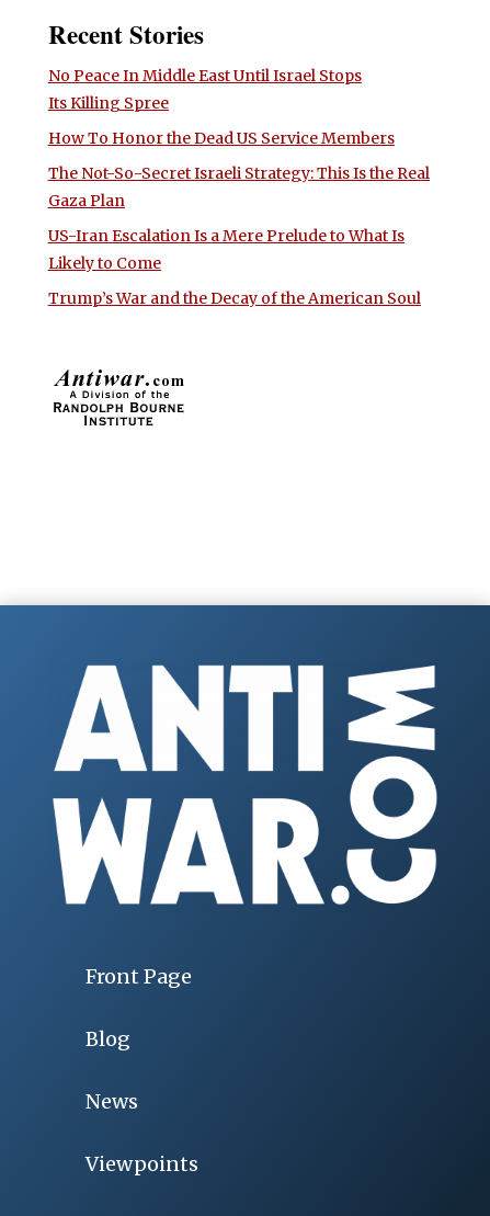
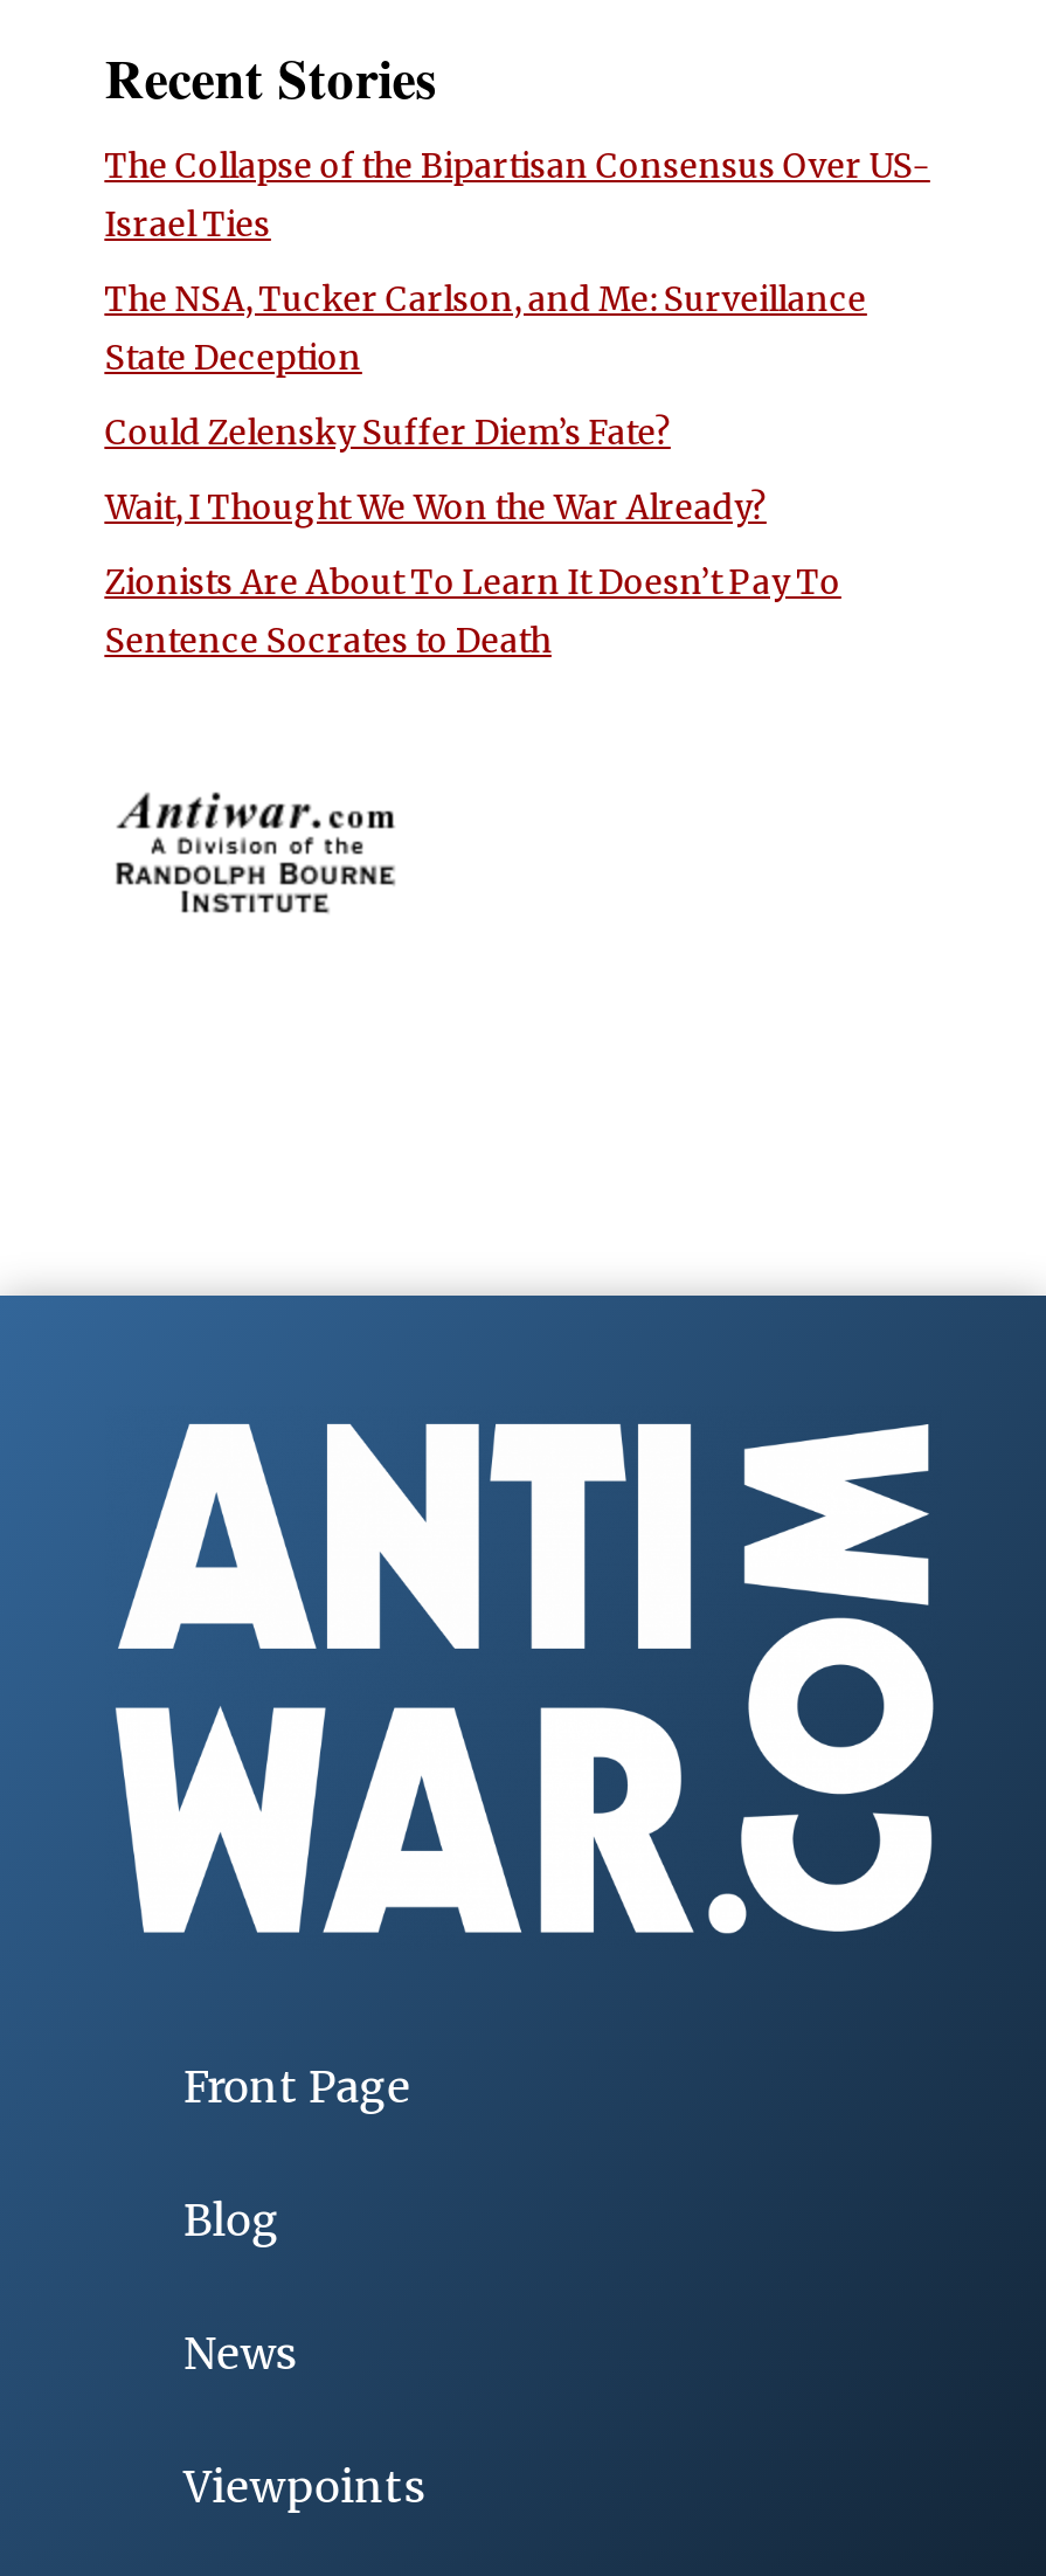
- No Peace In Middle East Until Israel Stops
- Its Killing Spree
+ The Collapse of the Bipartisan Consensus Over US-
+ Israel Ties

- How To Honor the Dead US Service Members
+ The NSA, Tucker Carlson, and Me: Surveillance
+ State Deception

- The Not-So-Secret Israeli Strategy: This Is the Real
- Gaza Plan
+ Could Zelensky Suffer Diem’s Fate?

- US-Iran Escalation Is a Mere Prelude to What Is
- Likely to Come
+ Wait, I Thought We Won the War Already?

- Trump’s War and the Decay of the American Soul
+ Zionists Are About To Learn It Doesn’t Pay To
+ Sentence Socrates to Death
